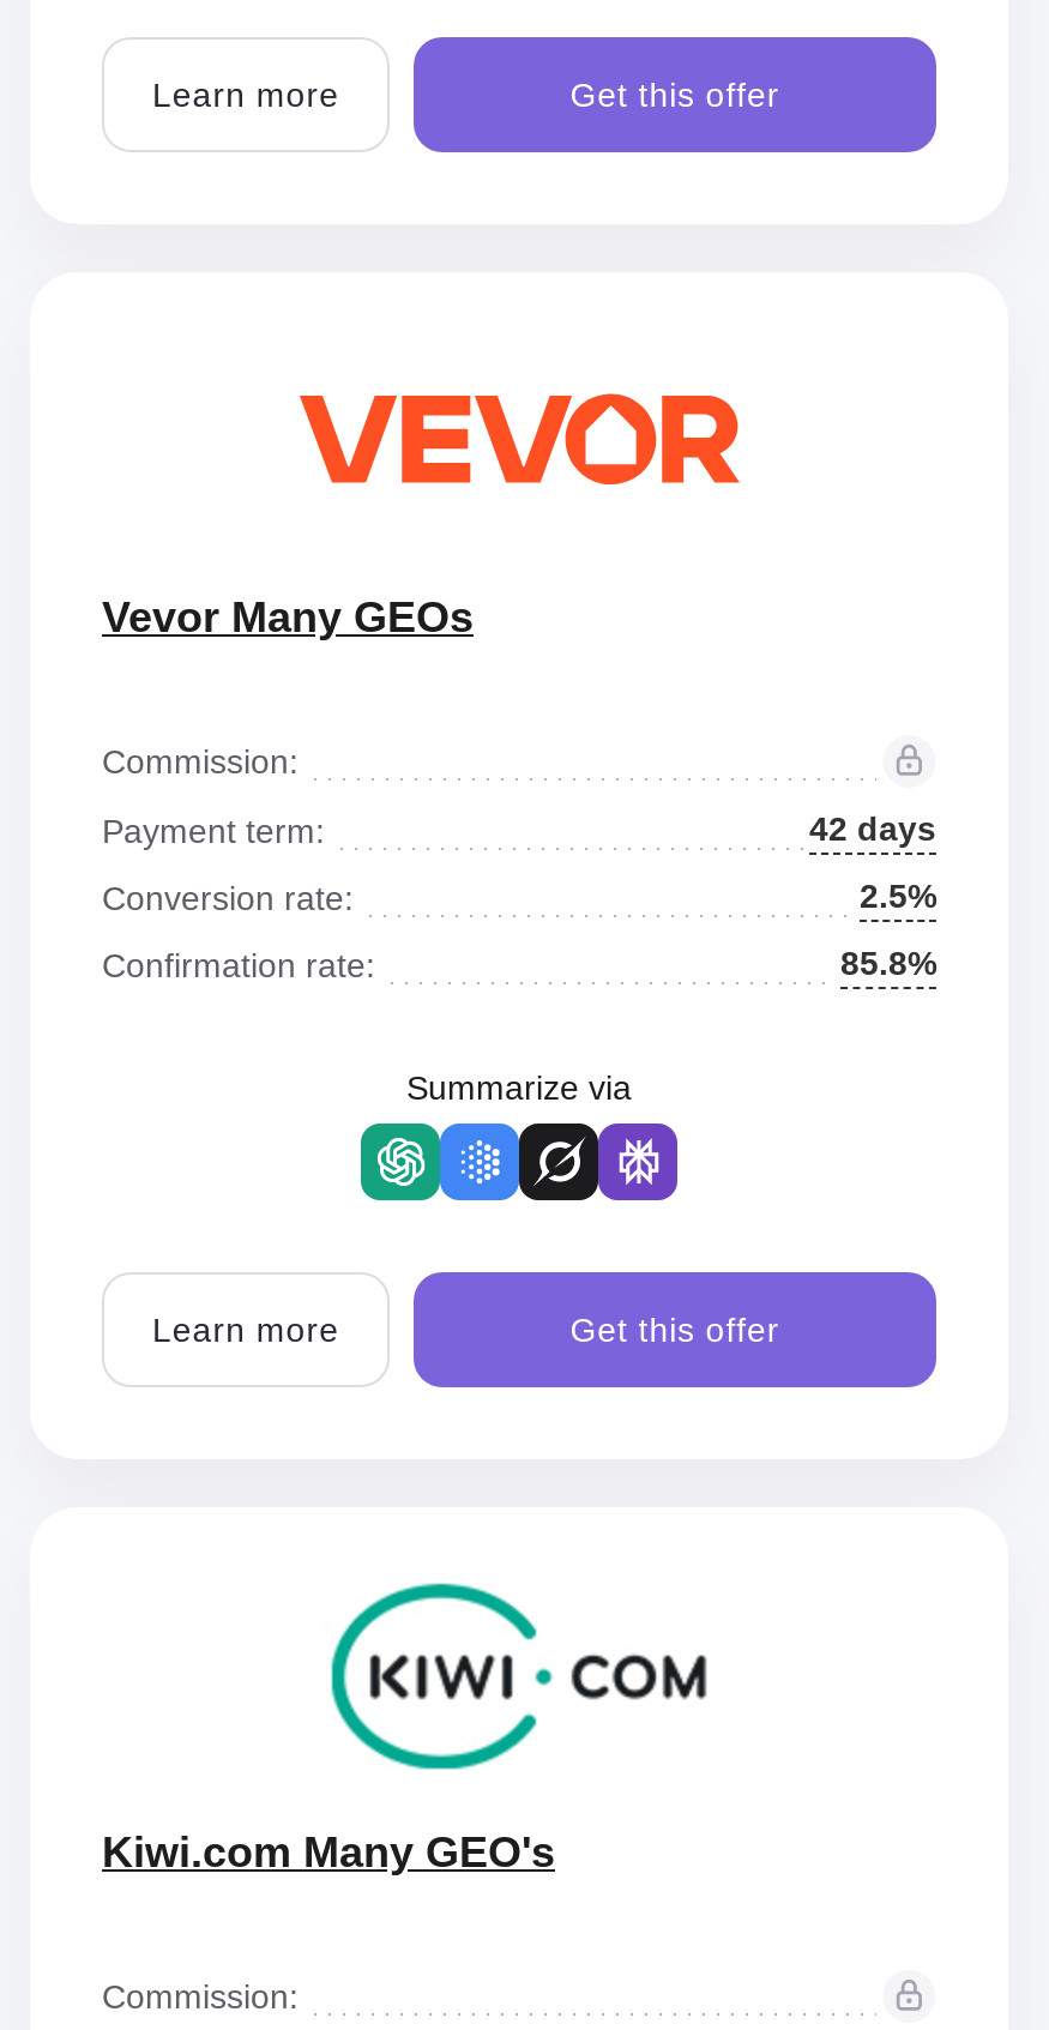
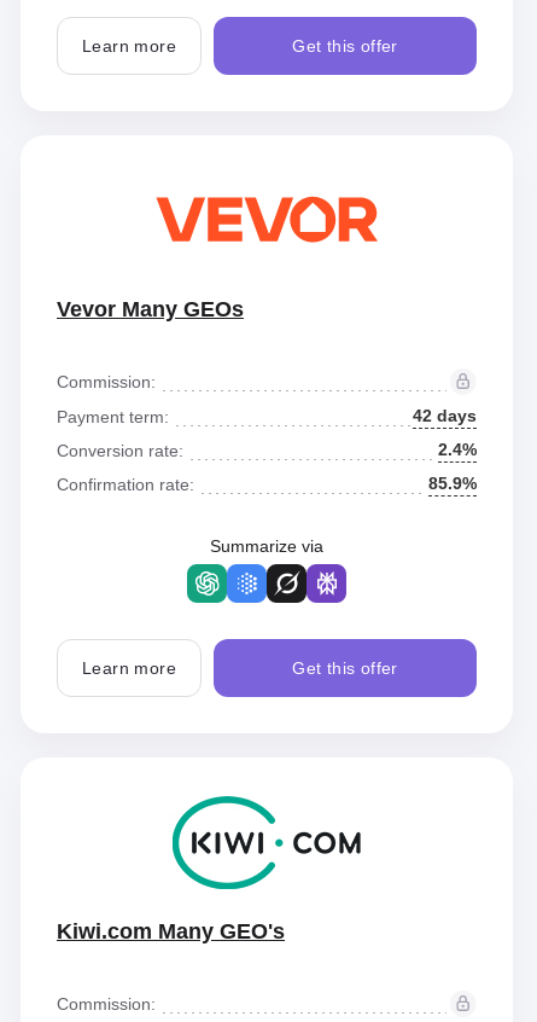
- 2.5%
+ 2.4%

- 85.8%
+ 85.9%
